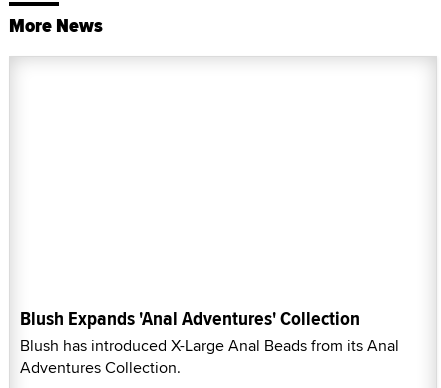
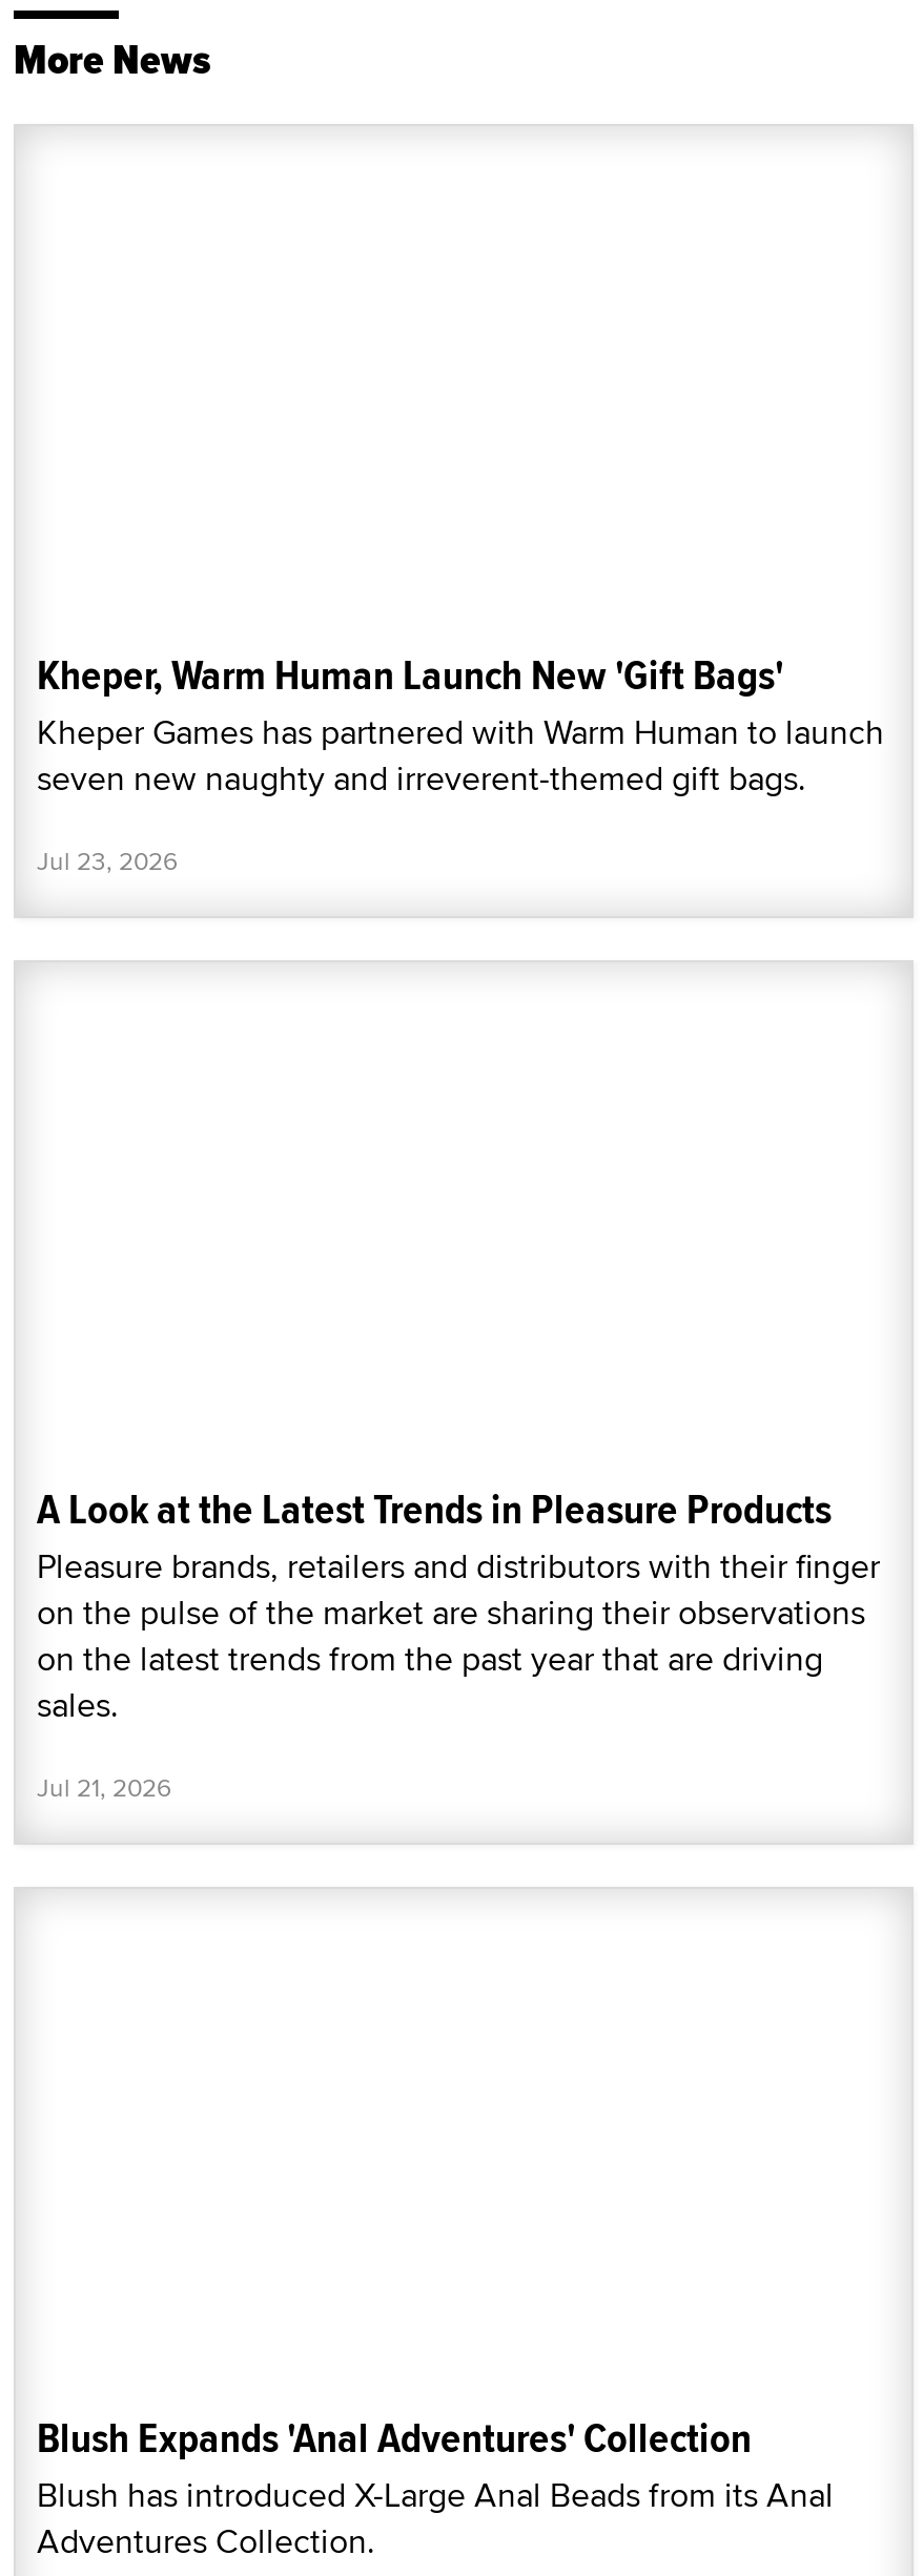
+ Kheper, Warm Human Launch New 'Gift Bags'
+ Kheper Games has partnered with Warm Human to launch
+ seven new naughty and irreverent-themed gift bags.
+ Jul 23, 2026

+ A Look at the Latest Trends in Pleasure Products
+ Pleasure brands, retailers and distributors with their finger
+ on the pulse of the market are sharing their observations
+ on the latest trends from the past year that are driving
+ sales.
+ Jul 21, 2026
